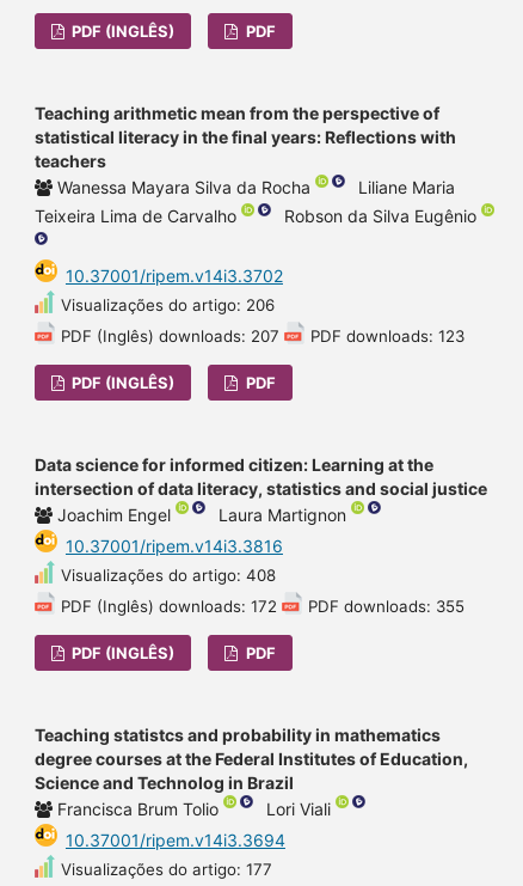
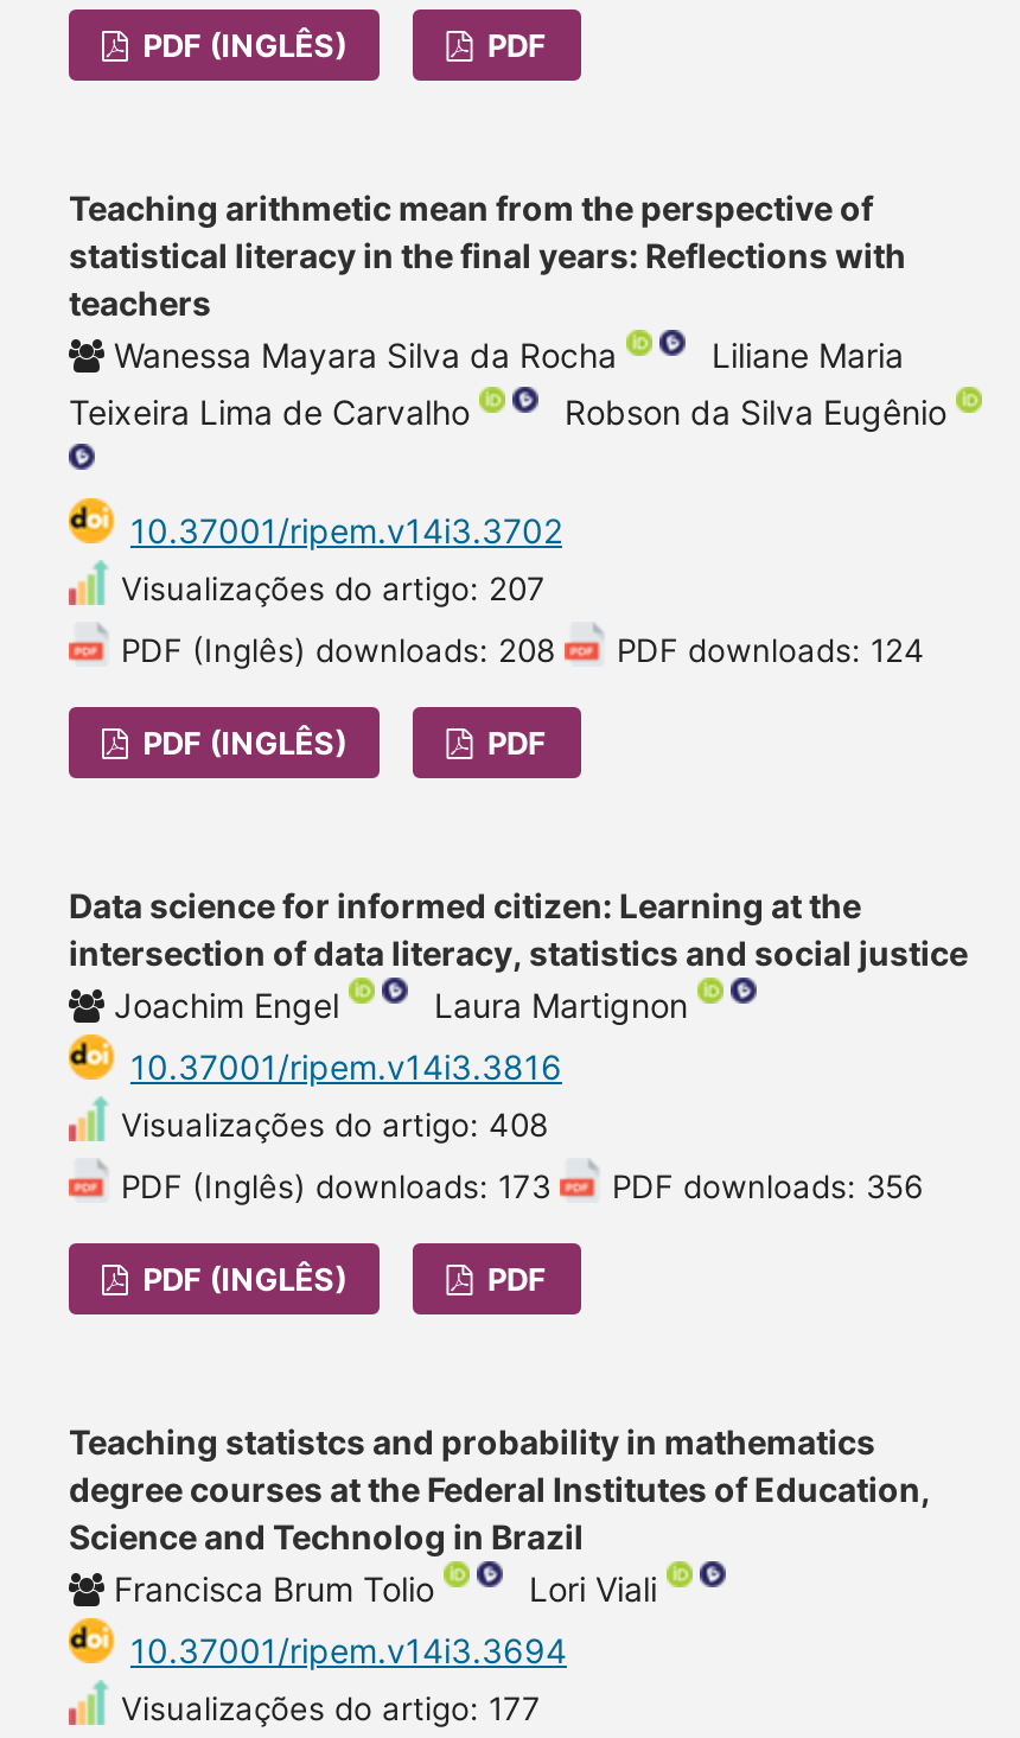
- Visualizações do artigo: 206
+ Visualizações do artigo: 207

- PDF (Inglês) downloads: 207
+ PDF (Inglês) downloads: 208

- PDF downloads: 123
+ PDF downloads: 124

- PDF (Inglês) downloads: 172
+ PDF (Inglês) downloads: 173

- PDF downloads: 355
+ PDF downloads: 356
